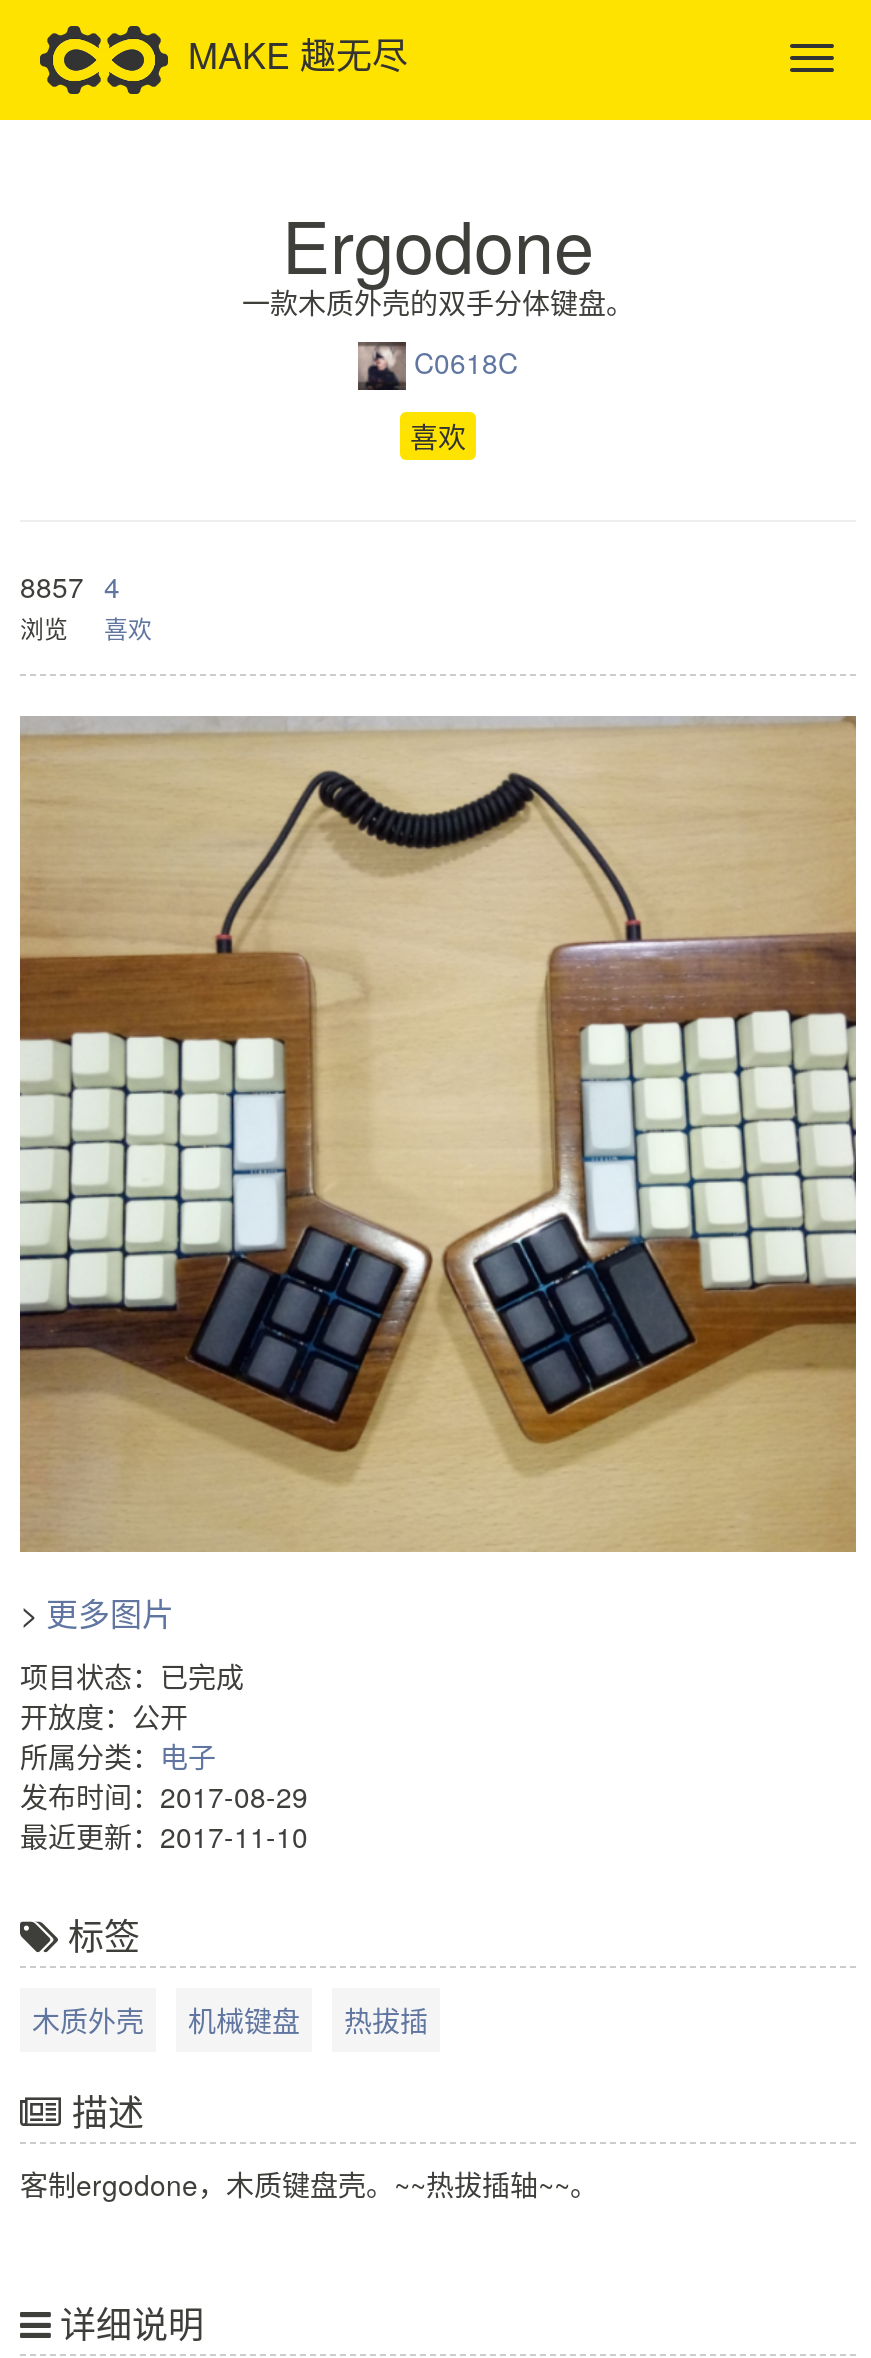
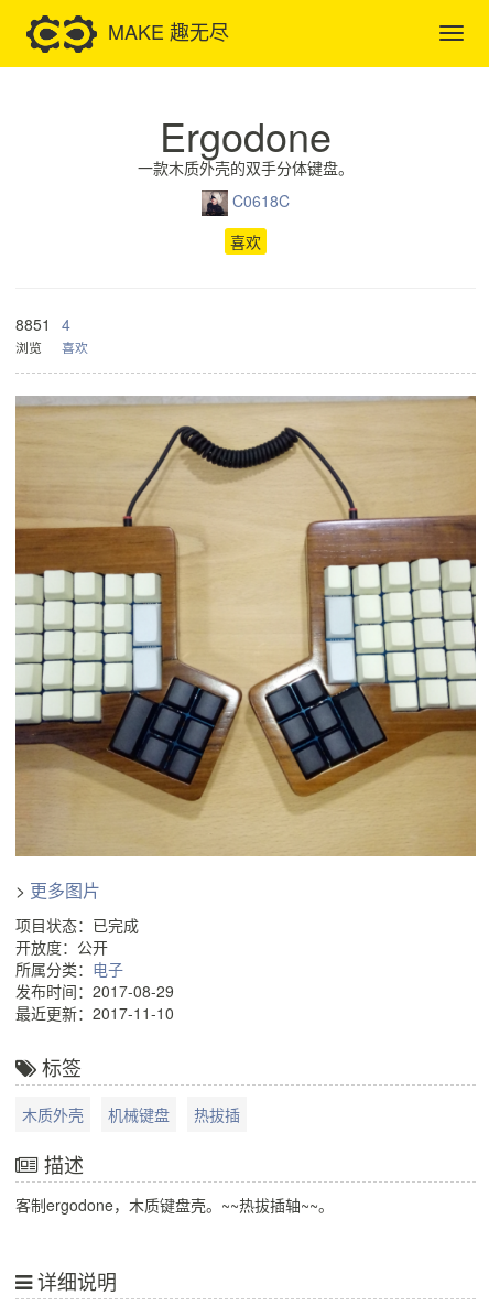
- 8857 4
+ 8851 4
